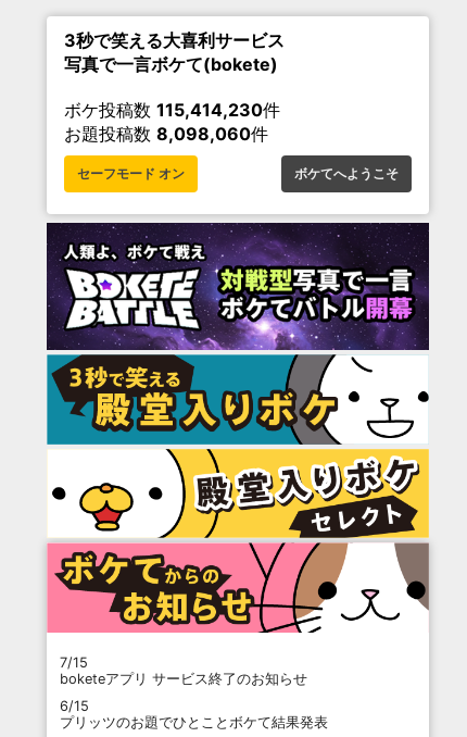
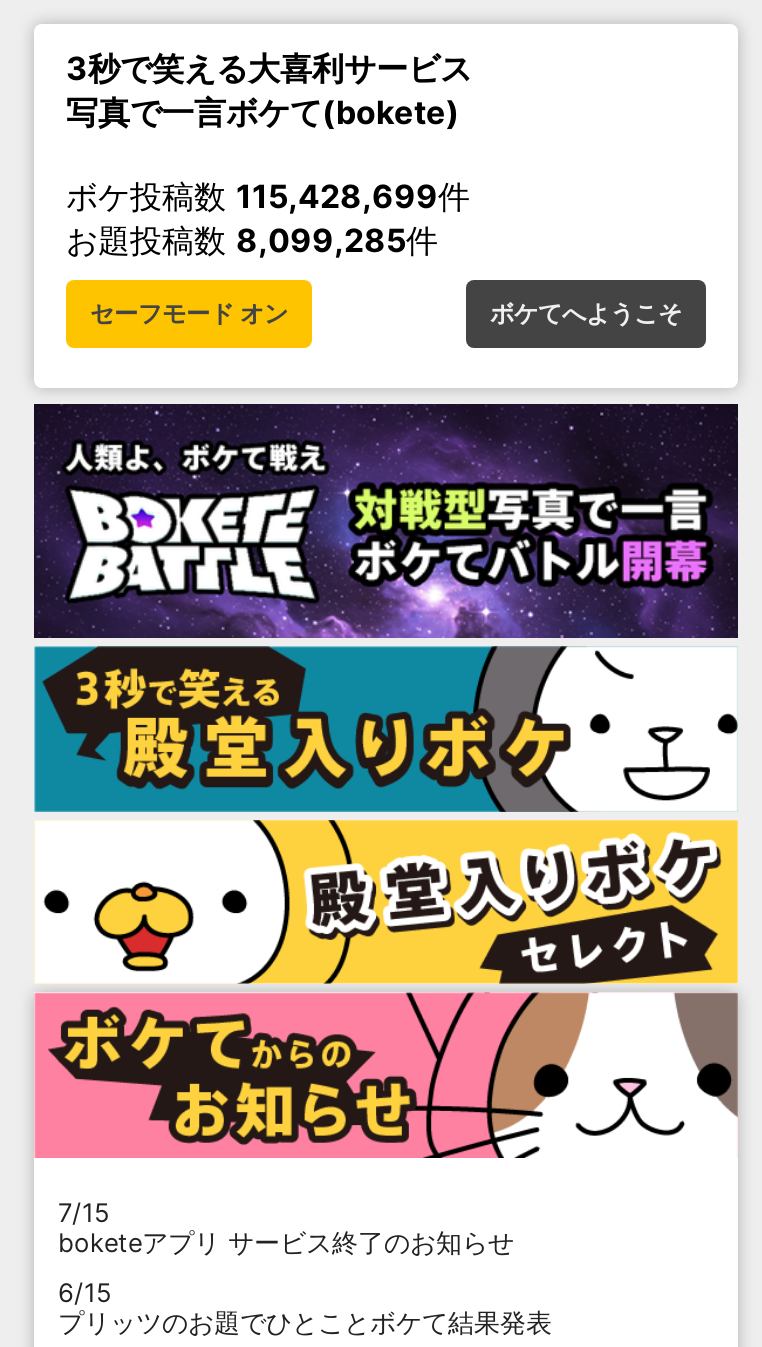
- ボケ投稿数115,414,230件
+ ボケ投稿数115,428,699件

- お題投稿数8,098,060件
+ お題投稿数8,099,285件
